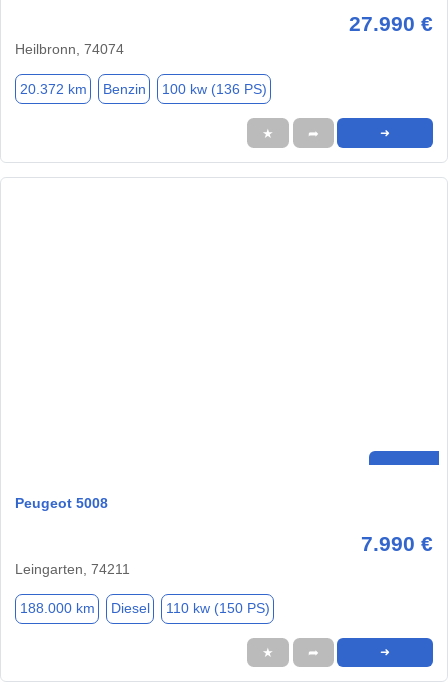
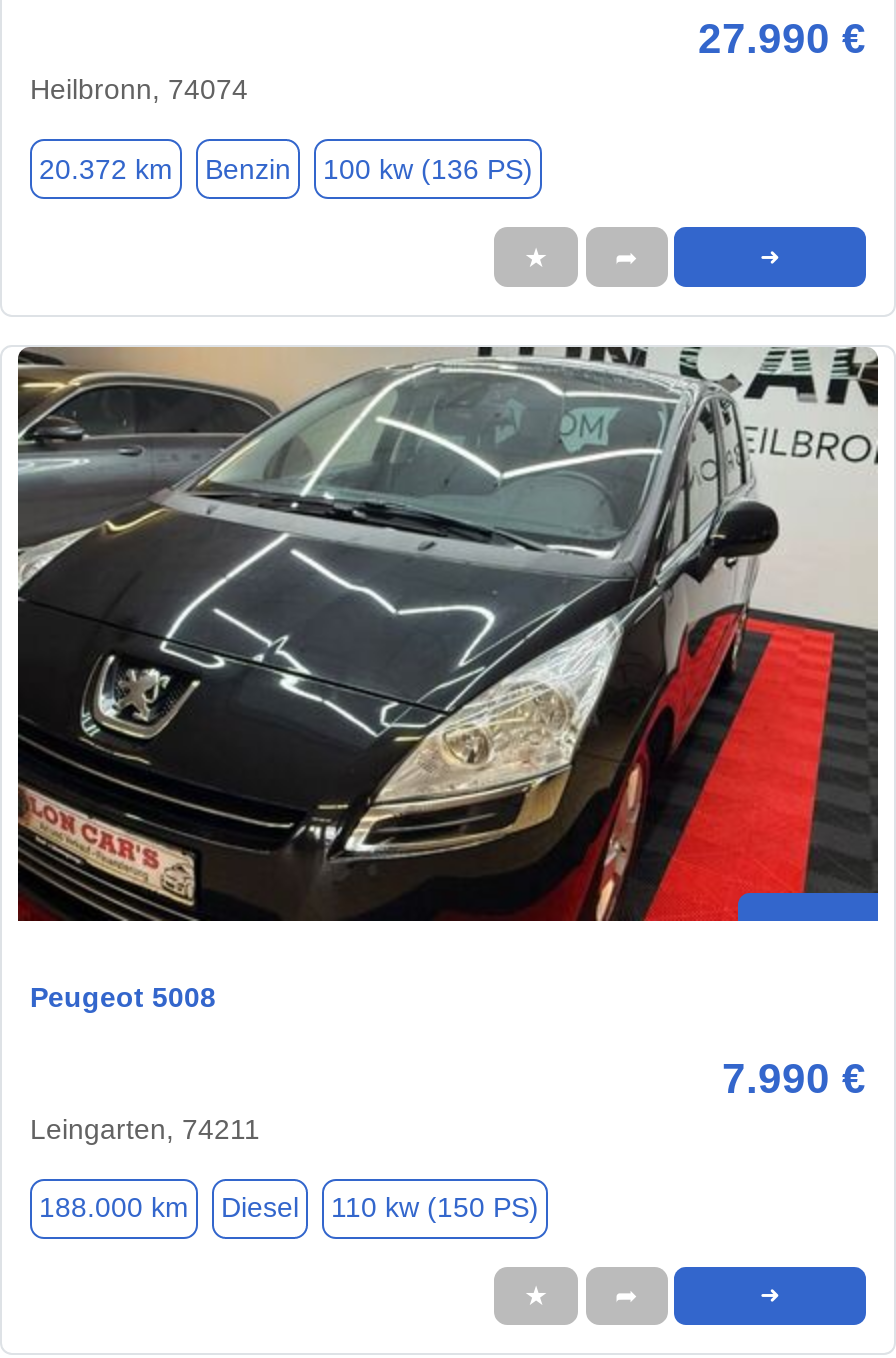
+ [image]
